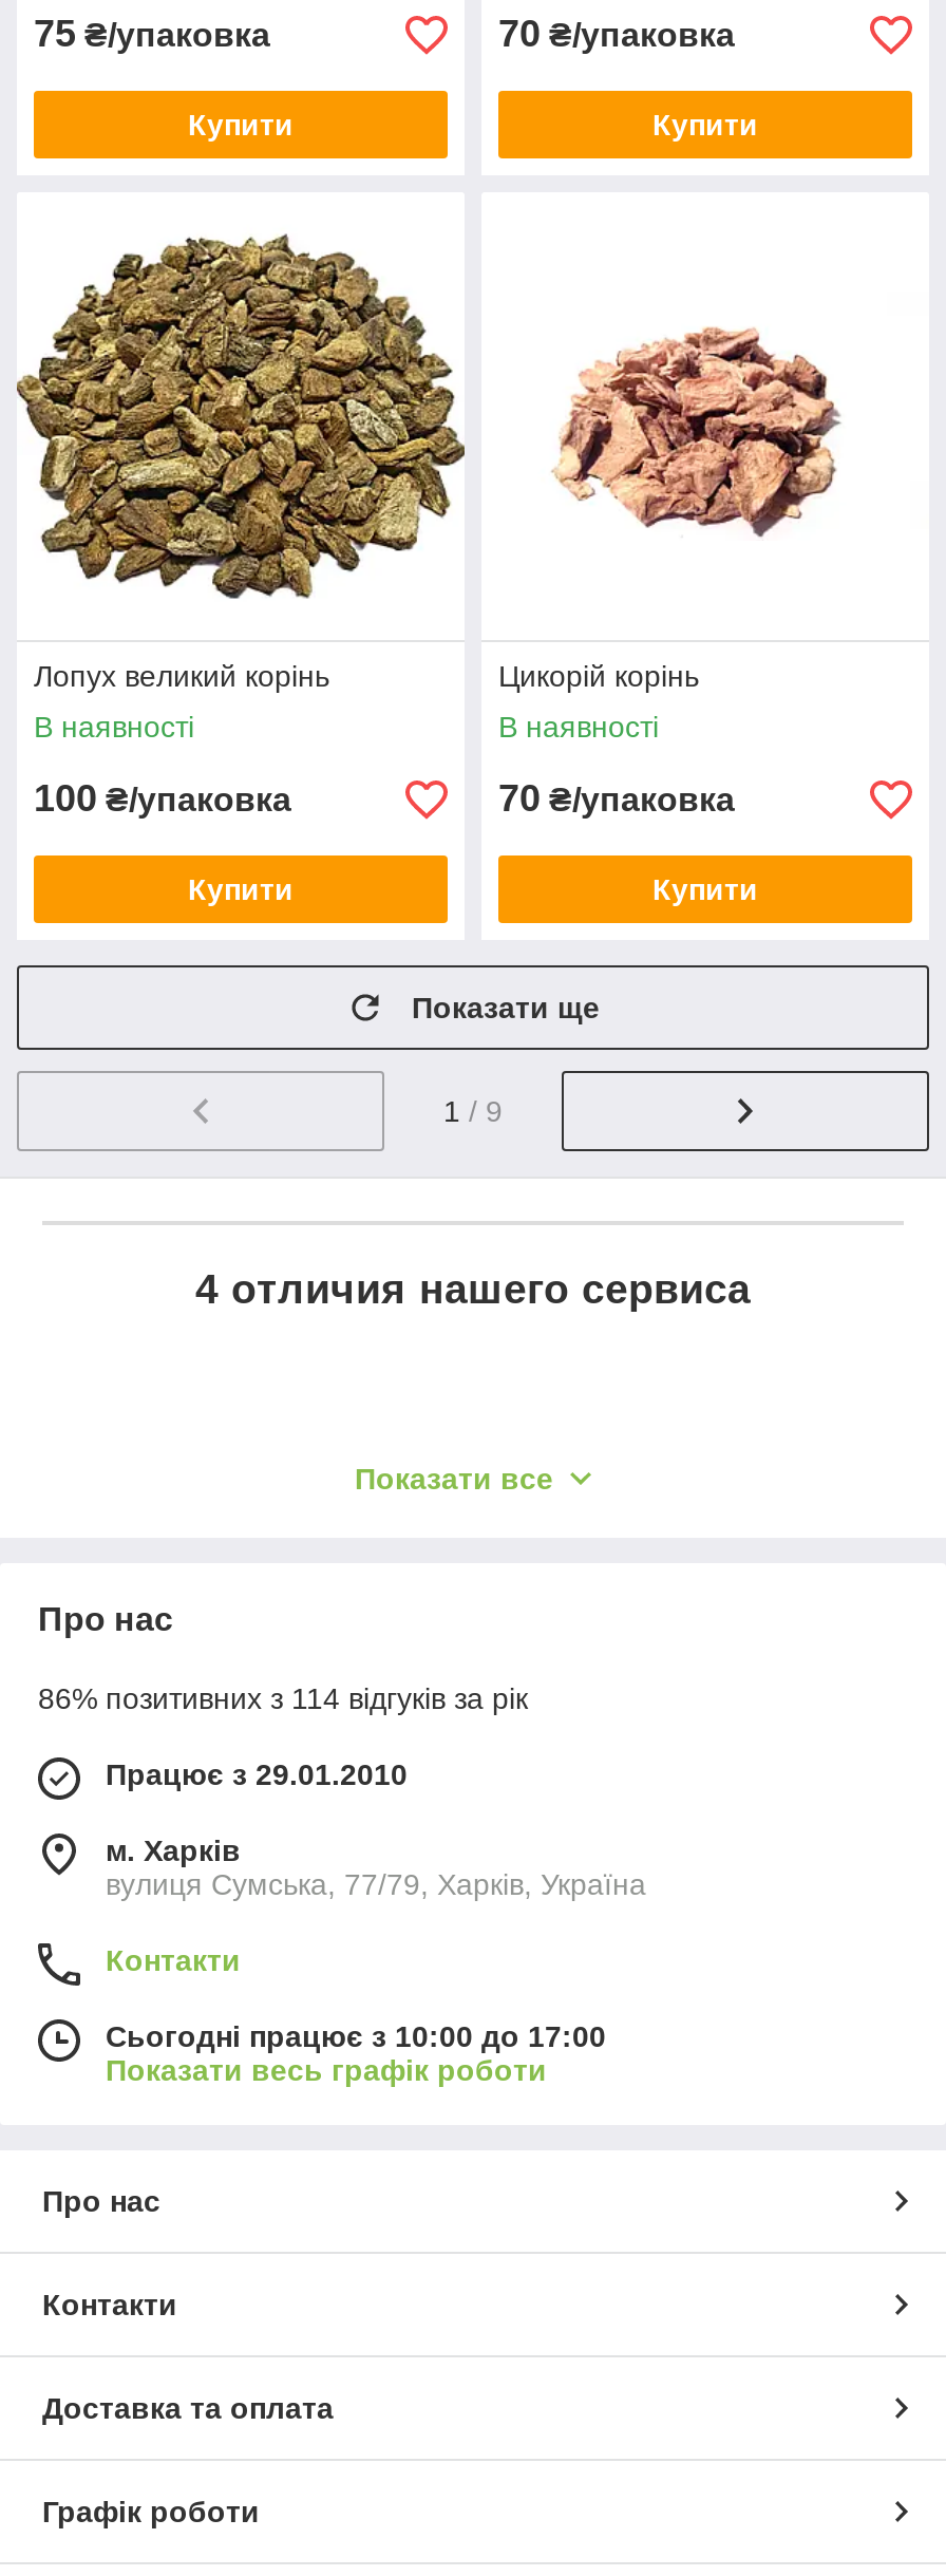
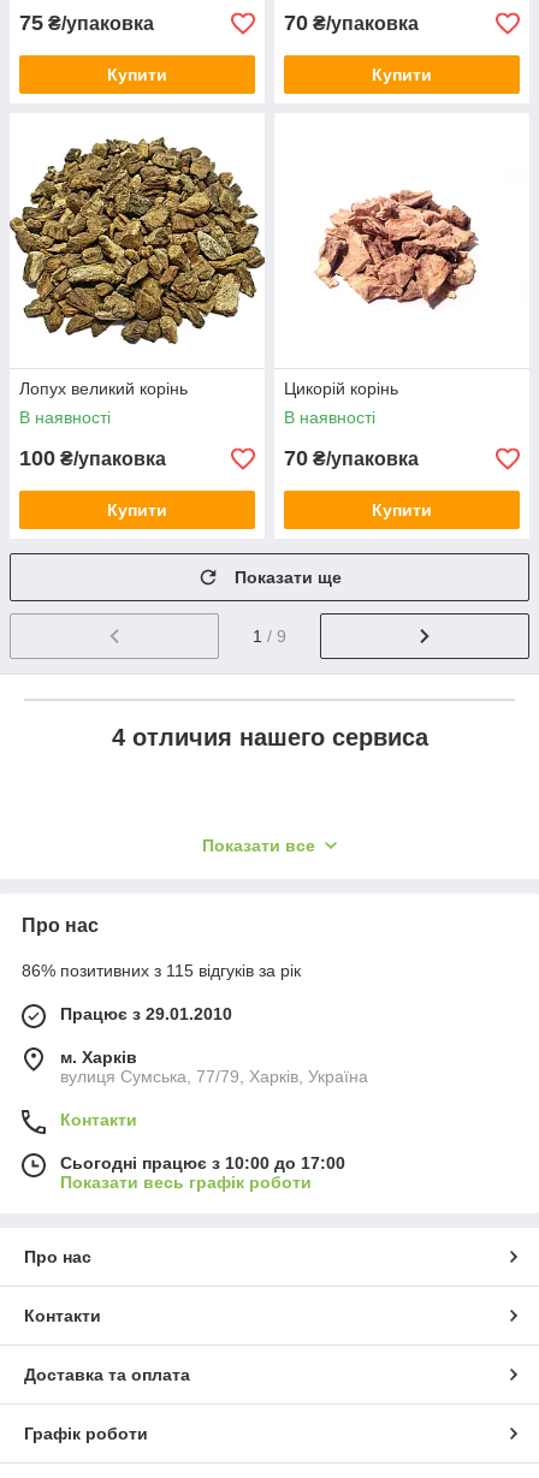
- 86% позитивних з 114 відгуків за рік
+ 86% позитивних з 115 відгуків за рік
